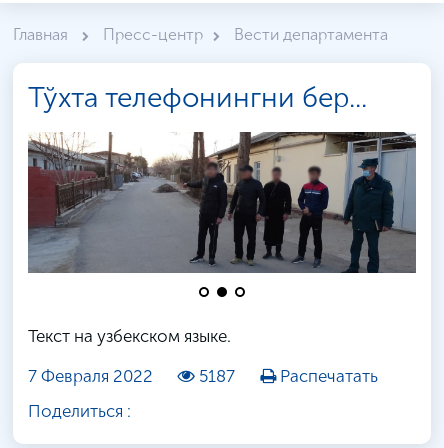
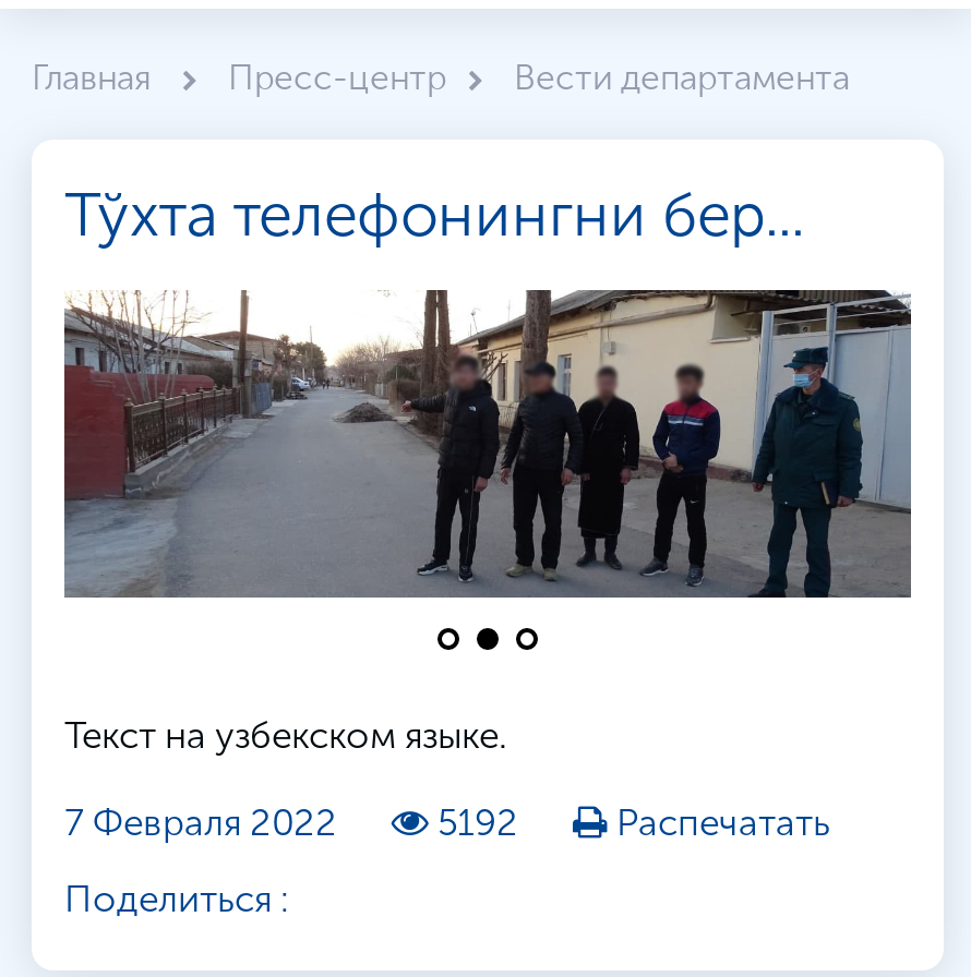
- 5187
+ 5192
